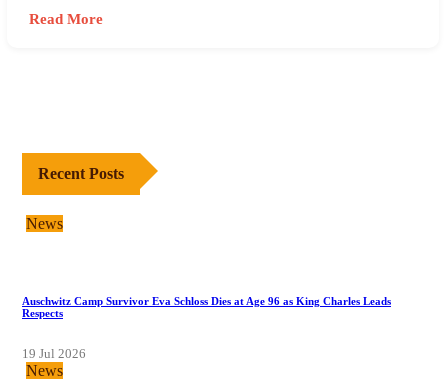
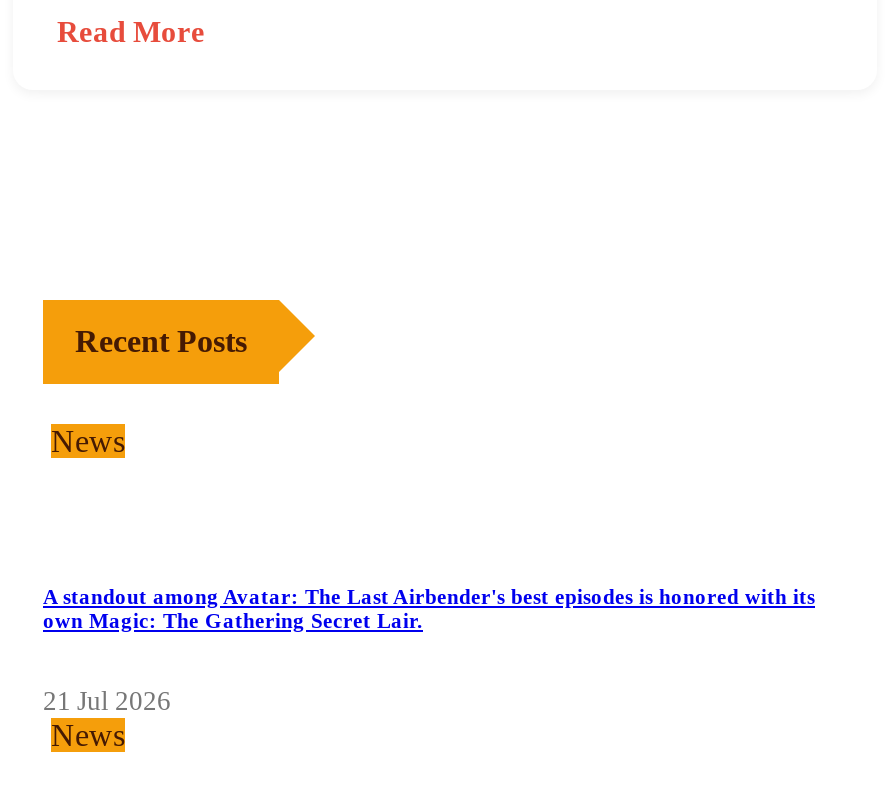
- Auschwitz Camp Survivor Eva Schloss Dies at Age 96 as King Charles Leads
- Respects
+ A standout among Avatar: The Last Airbender's best episodes is honored with its
+ own Magic: The Gathering Secret Lair.

- 19 Jul 2026
+ 21 Jul 2026
